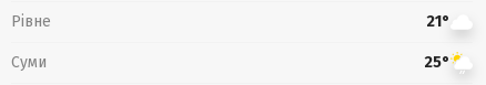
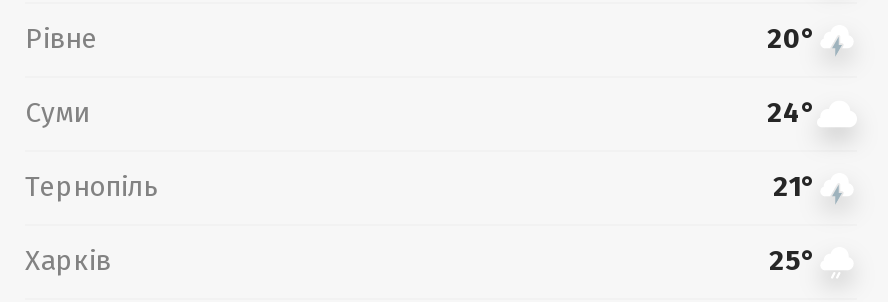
+ 20°
+ Суми
+ 24°
+ Тернопіль

- Суми
+ Харків
